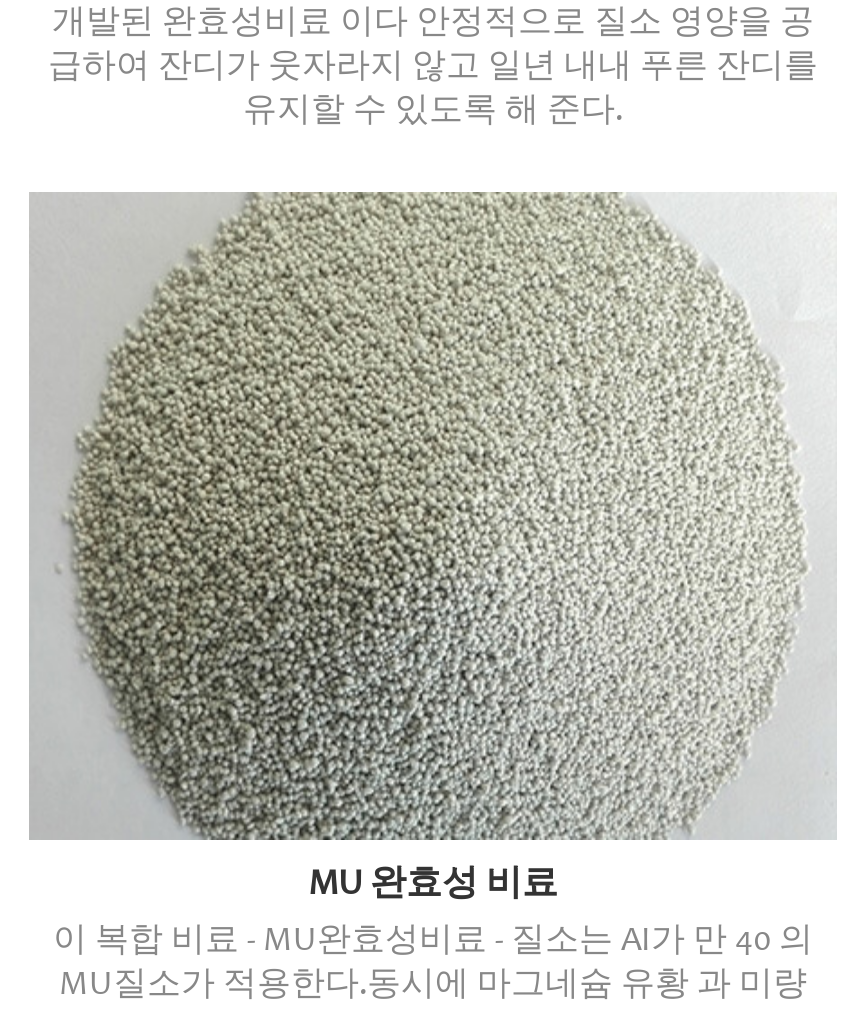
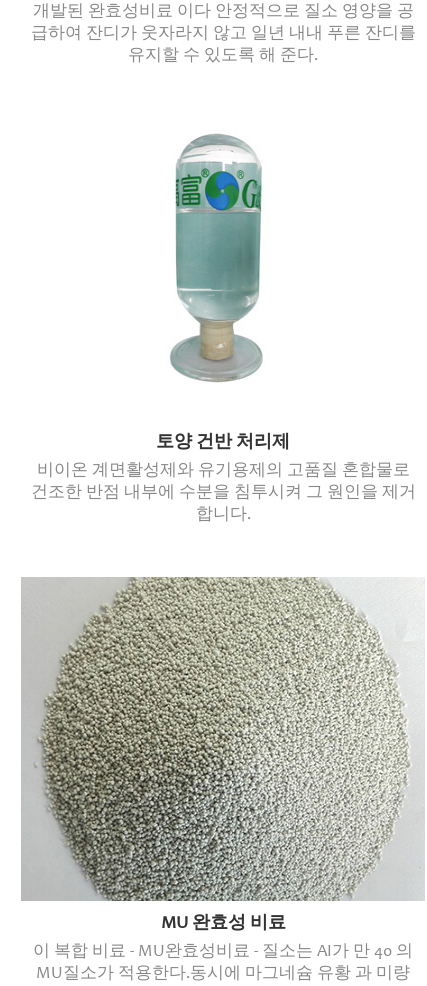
+ 토양 건반 처리제
+ 비이온 계면활성제와 유기용제의 고품질 혼합물로
+ 건조한 반점 내부에 수분을 침투시켜 그 원인을 제거
+ 합니다.

+ [image]
